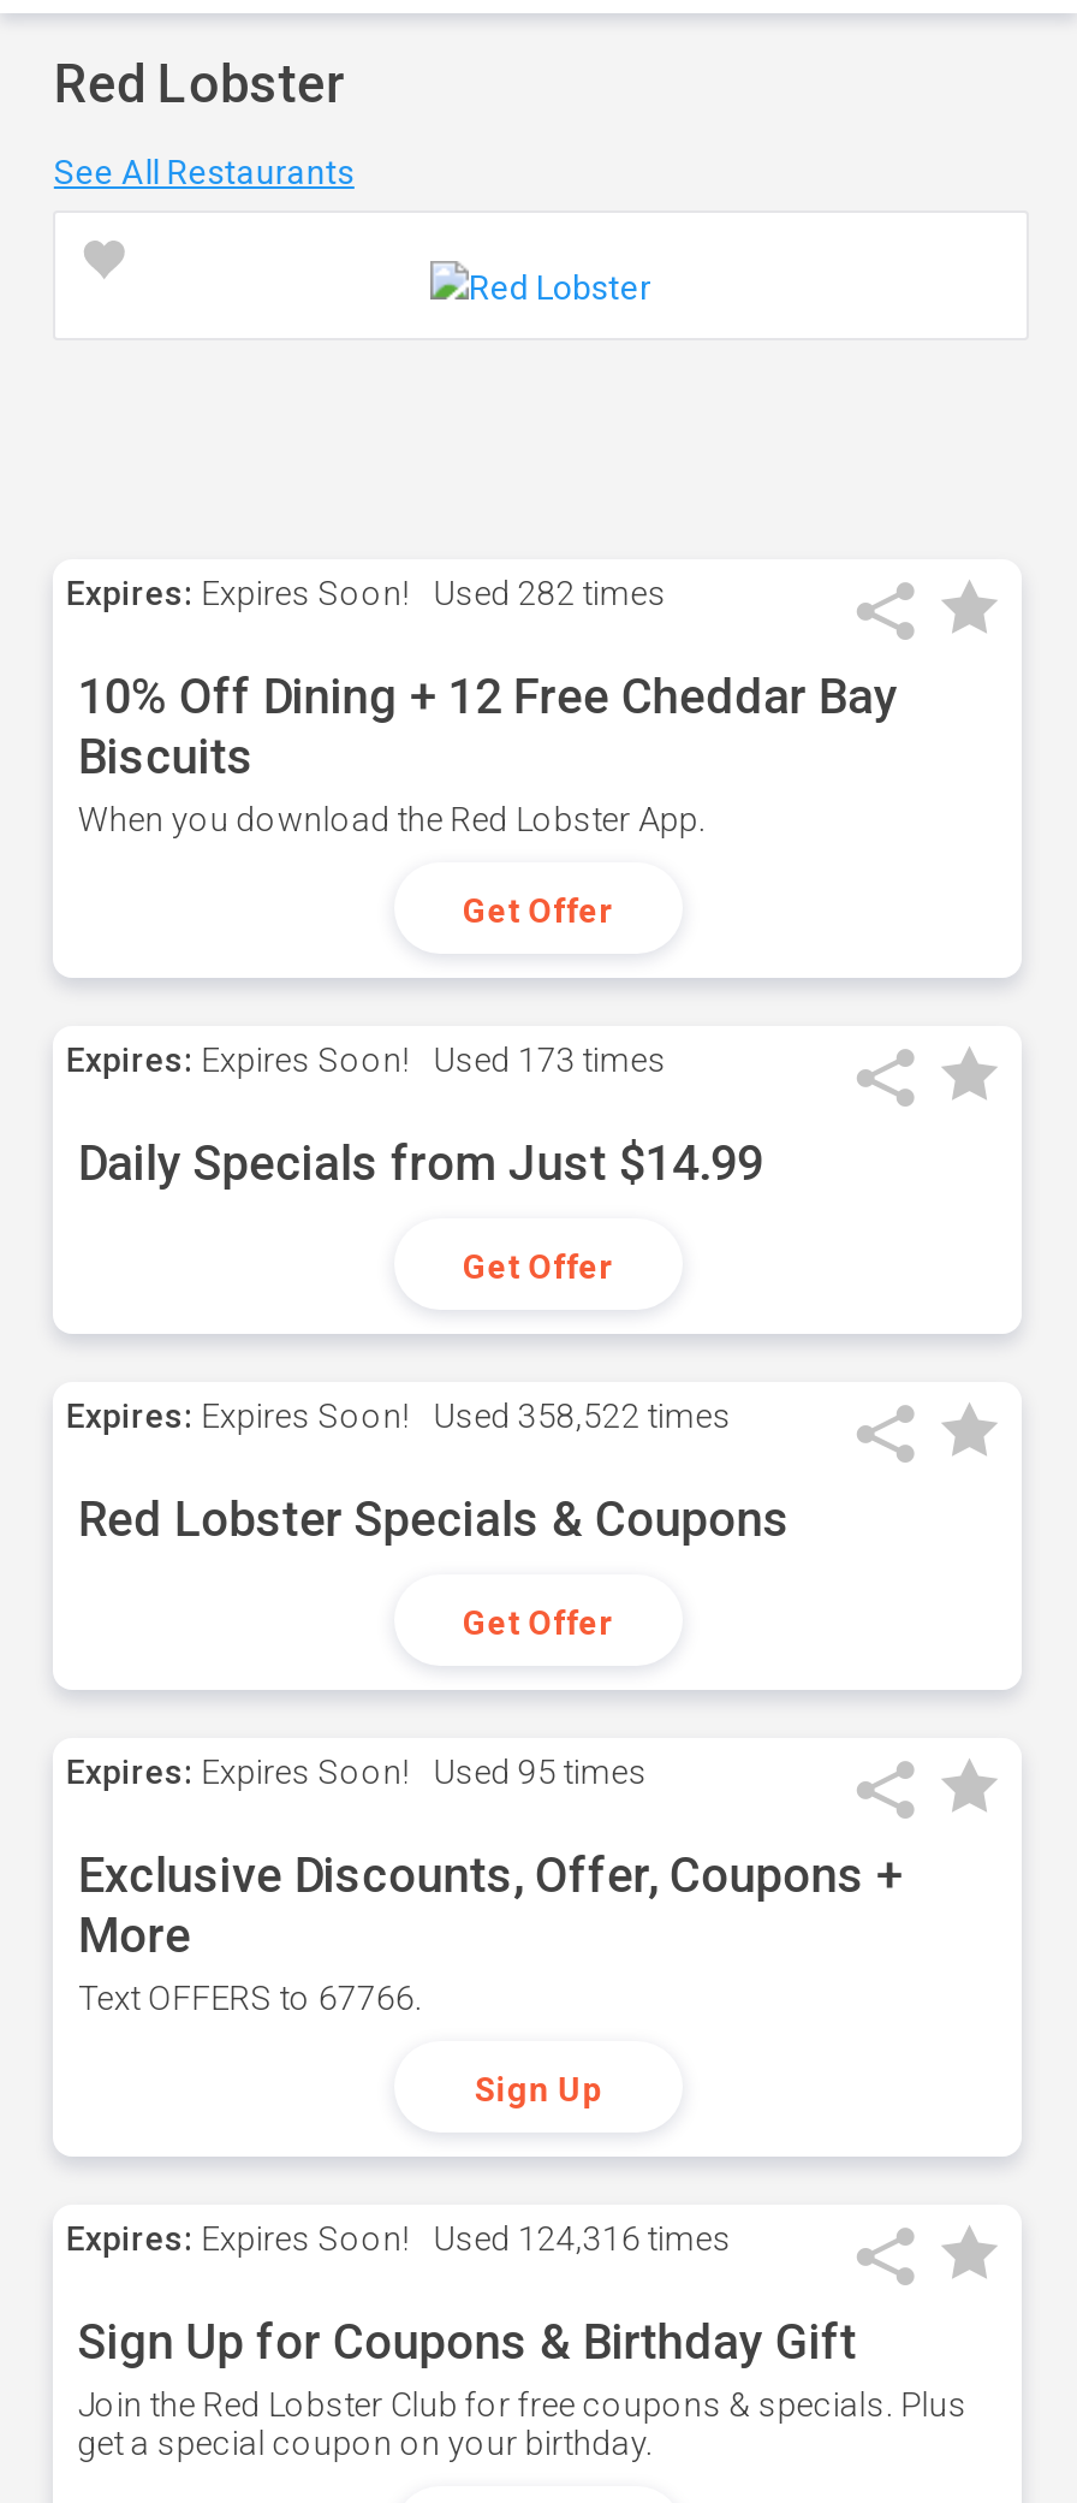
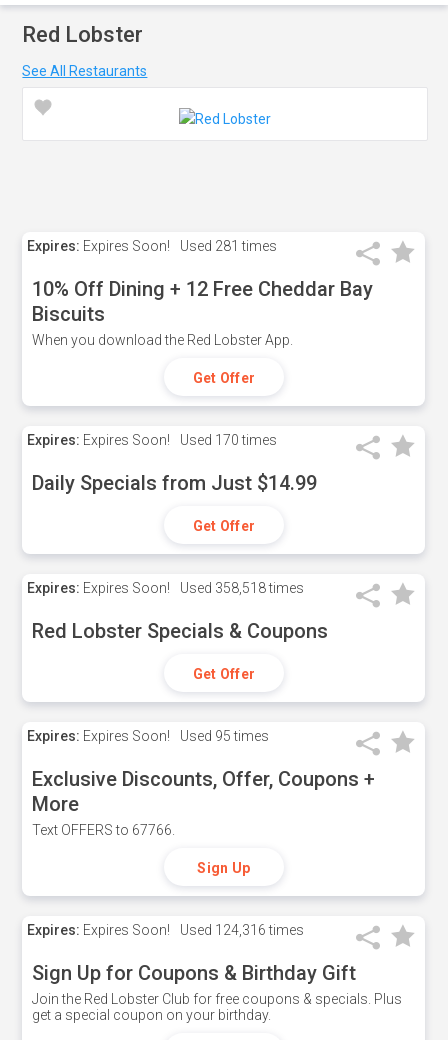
- Expires: Expires Soon! Used 282 times
+ Expires: Expires Soon! Used 281 times

- Expires: Expires Soon! Used 173 times
+ Expires: Expires Soon! Used 170 times

- Expires: Expires Soon! Used 358,522 times
+ Expires: Expires Soon! Used 358,518 times
